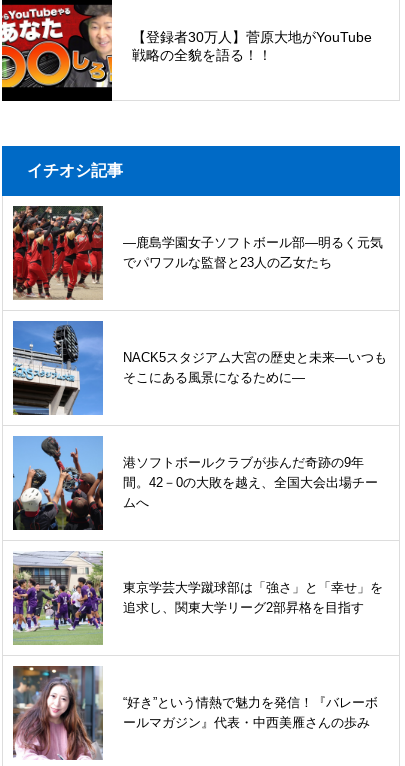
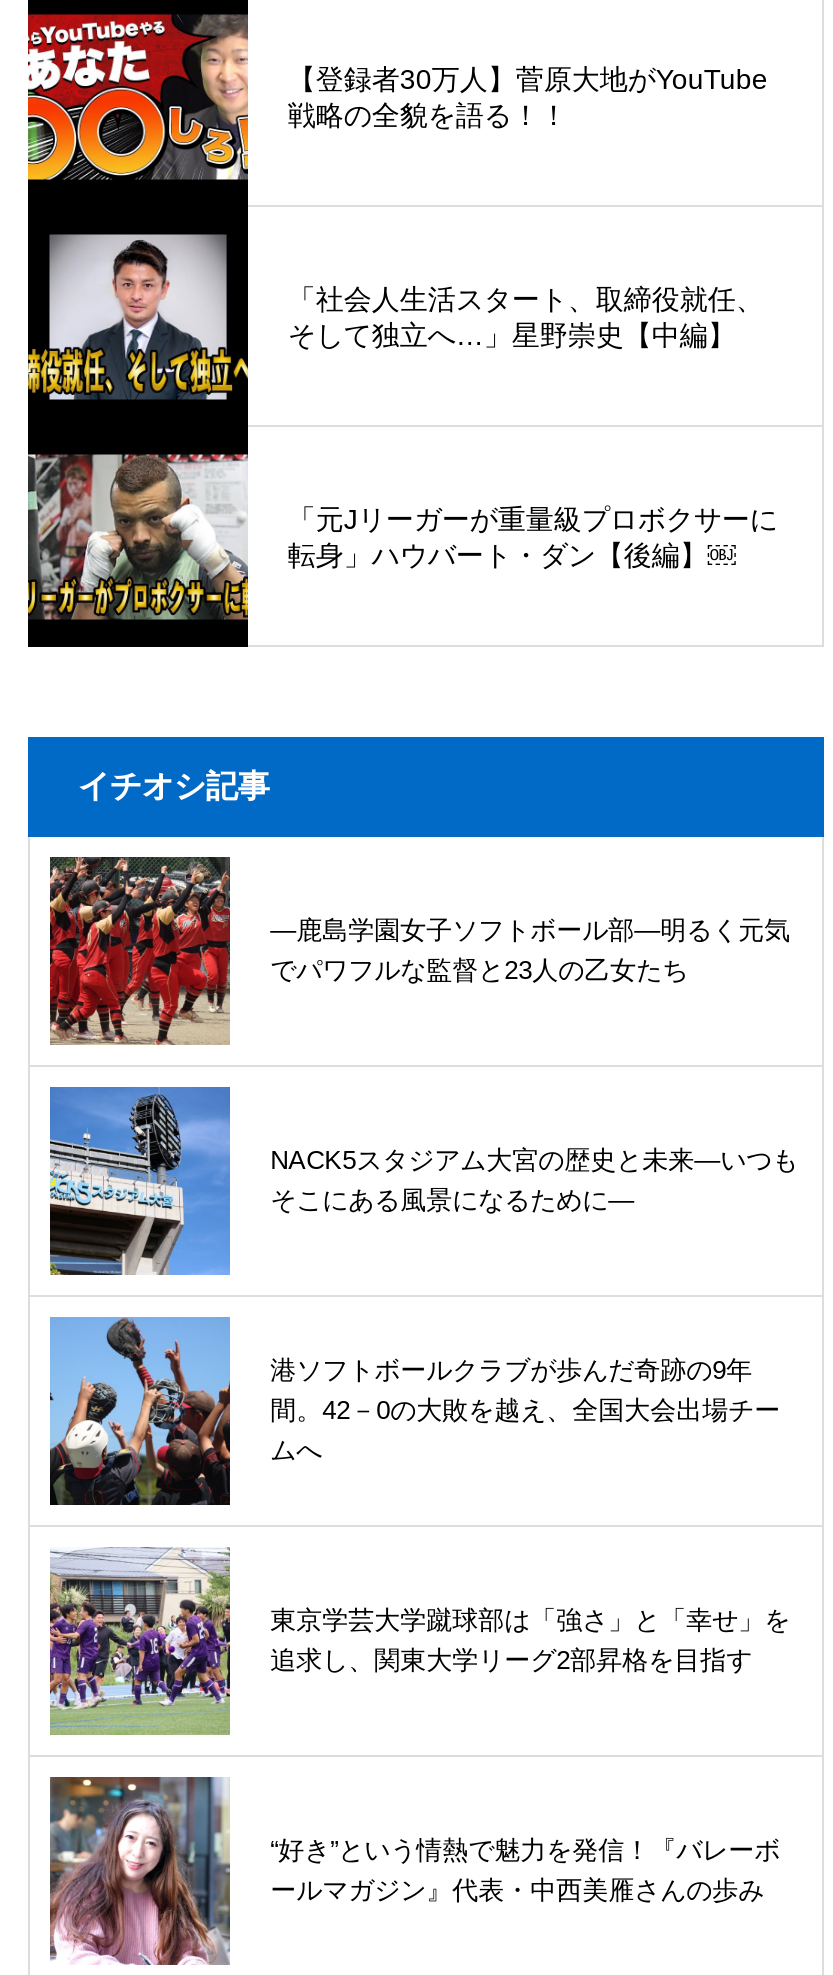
+ [image]
+ 「社会人生活スタート、取締役就任、
+ そして独立へ…」星野崇史【中編】

+ [image]
+ 「元Jリーガーが重量級プロボクサーに
+ 転身」ハウバート・ダン【後編】￼
